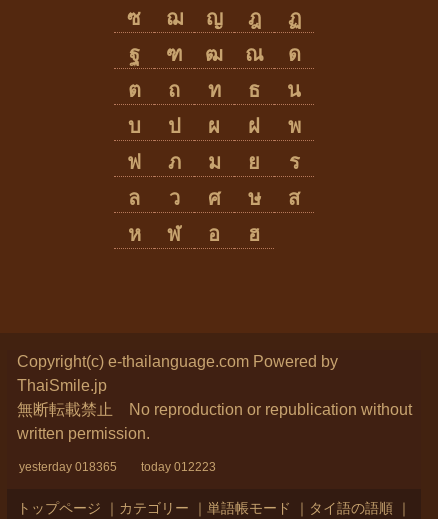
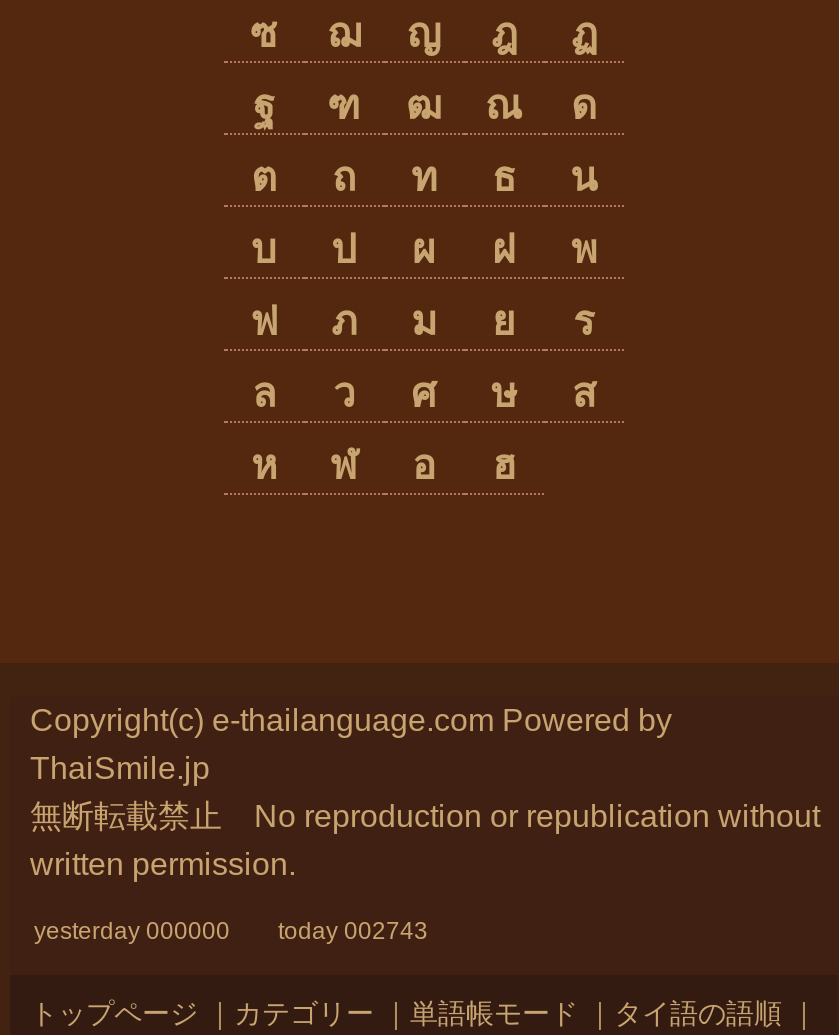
- yesterday 018365 today 012223
+ yesterday 000000 today 002743
